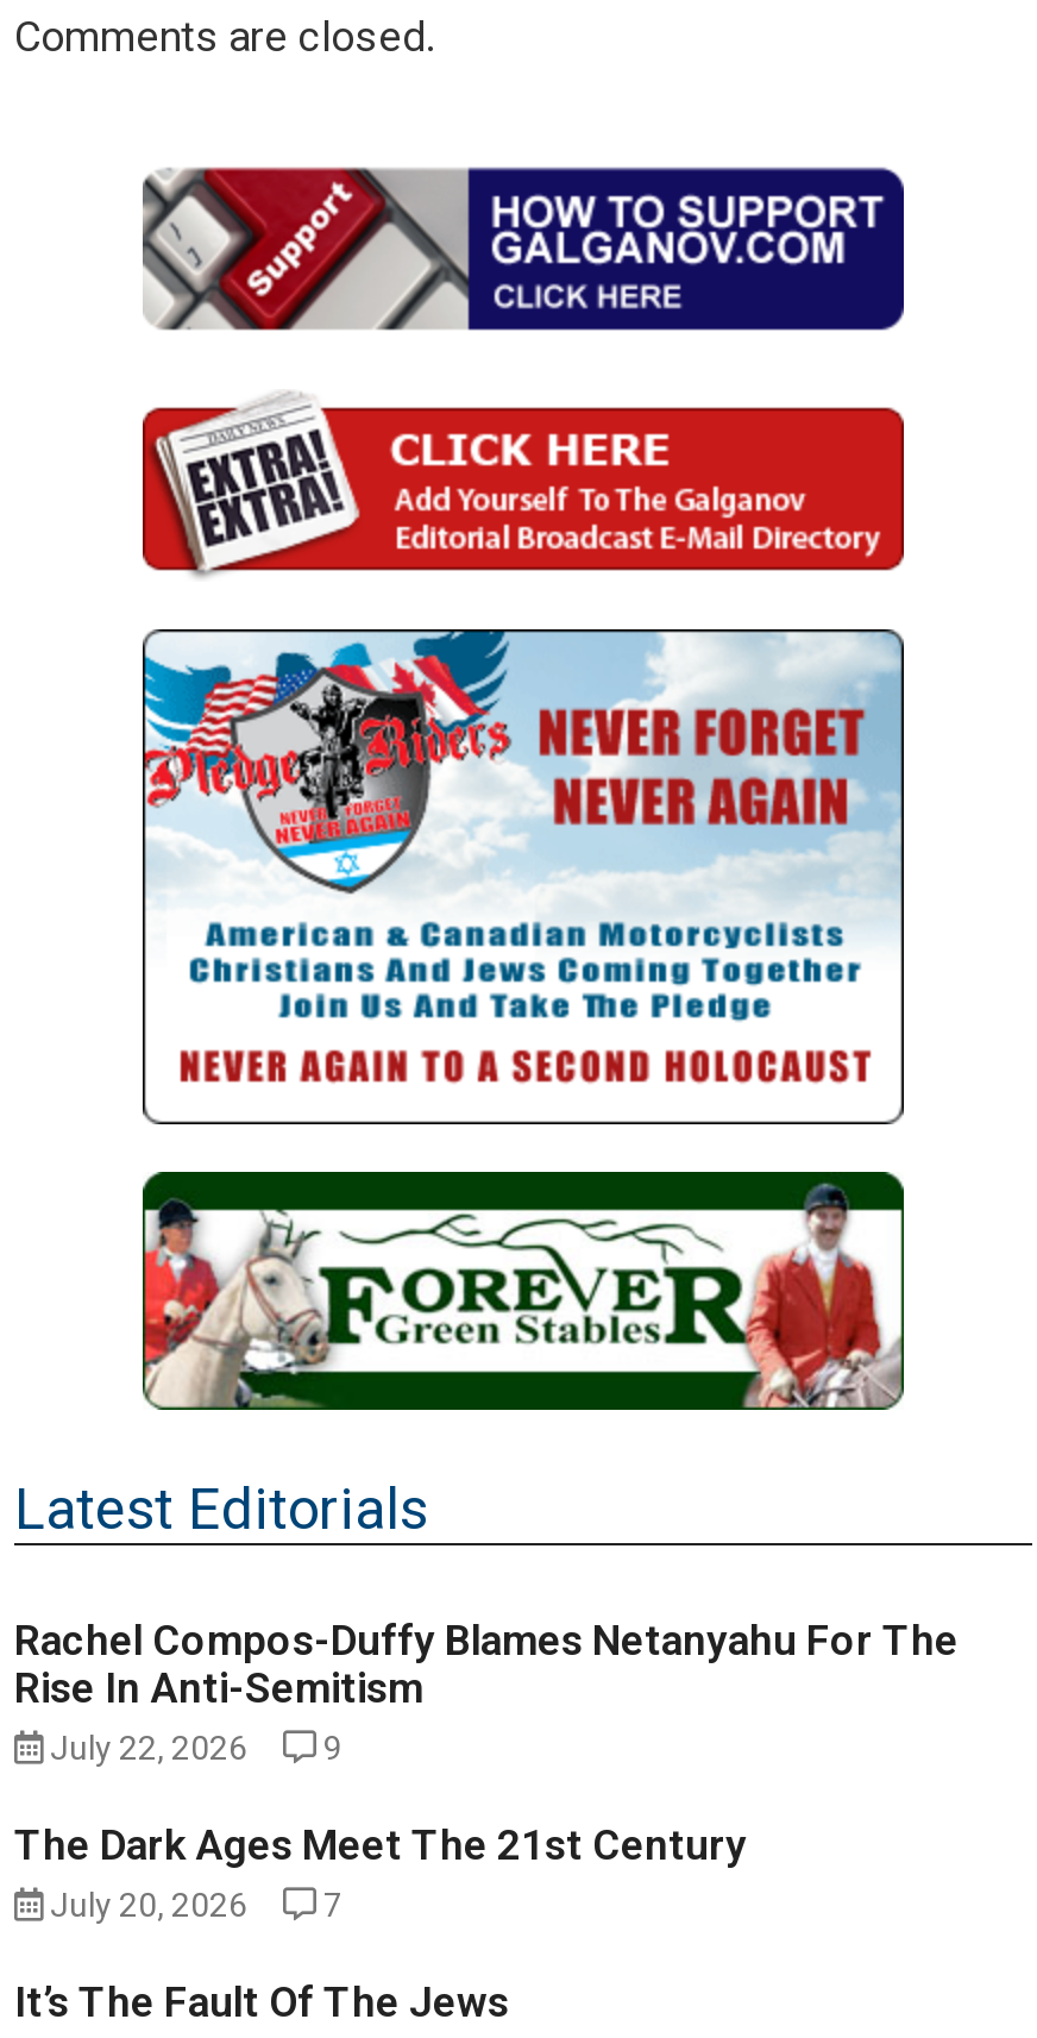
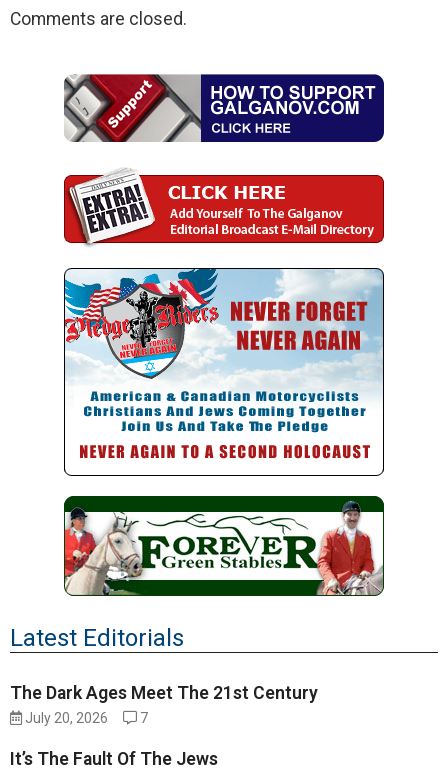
- Rachel Compos-Duffy Blames Netanyahu For The
- Rise In Anti-Semitism
- July 22, 2026
- 9
